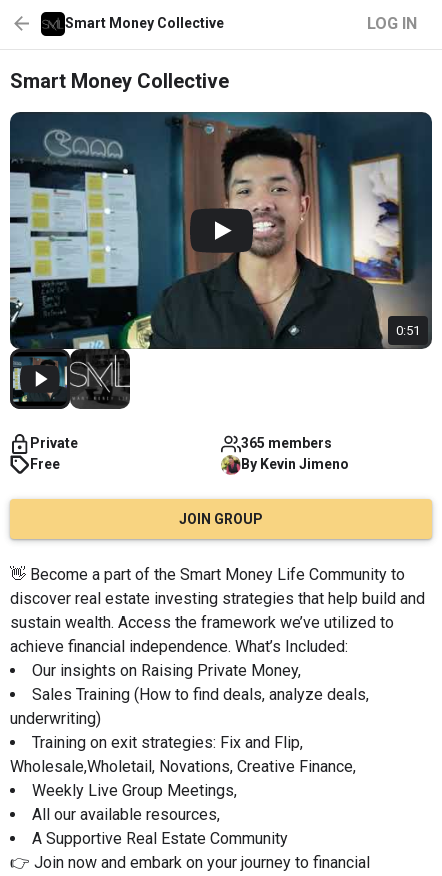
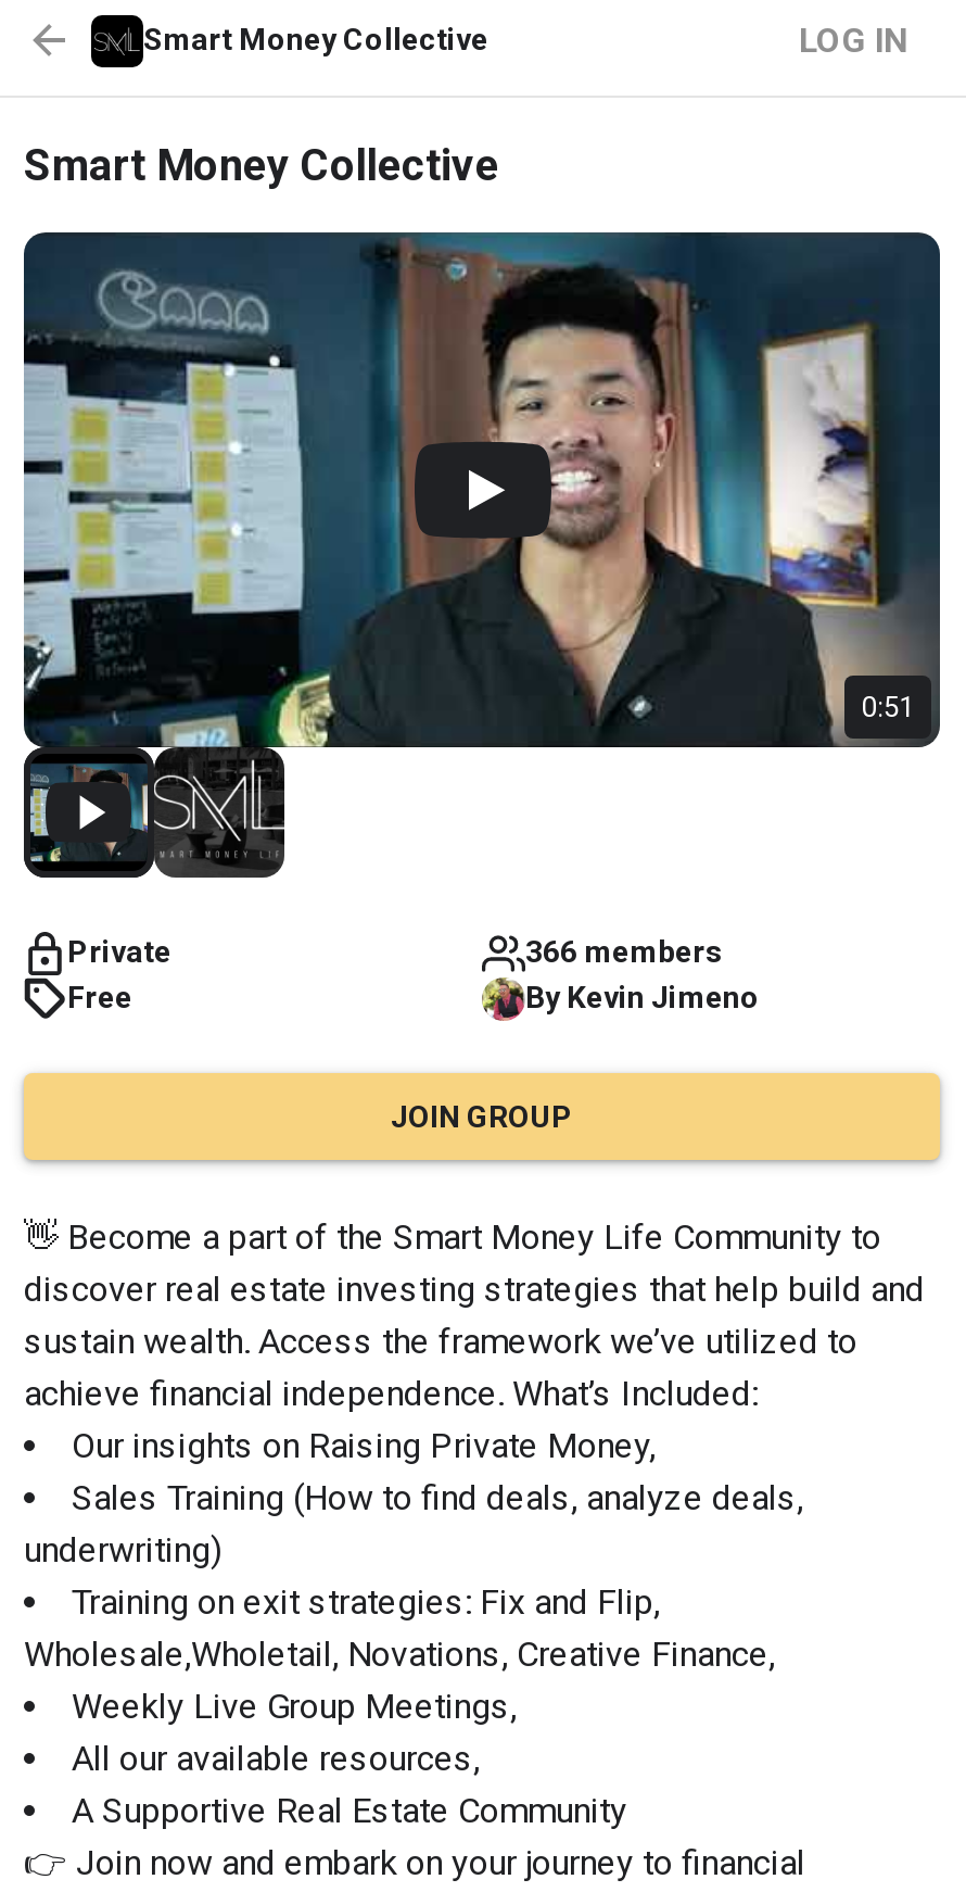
- 365 members
+ 366 members
